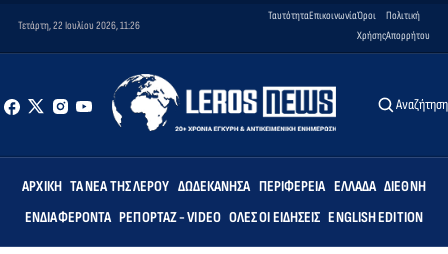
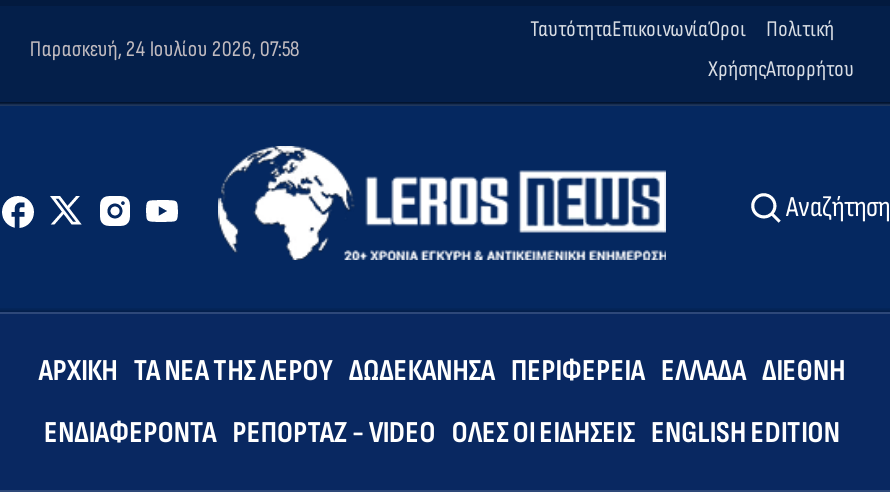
- Τετάρτη, 22 Ιουλίου 2026, 11:26
+ Παρασκευή, 24 Ιουλίου 2026, 07:58
